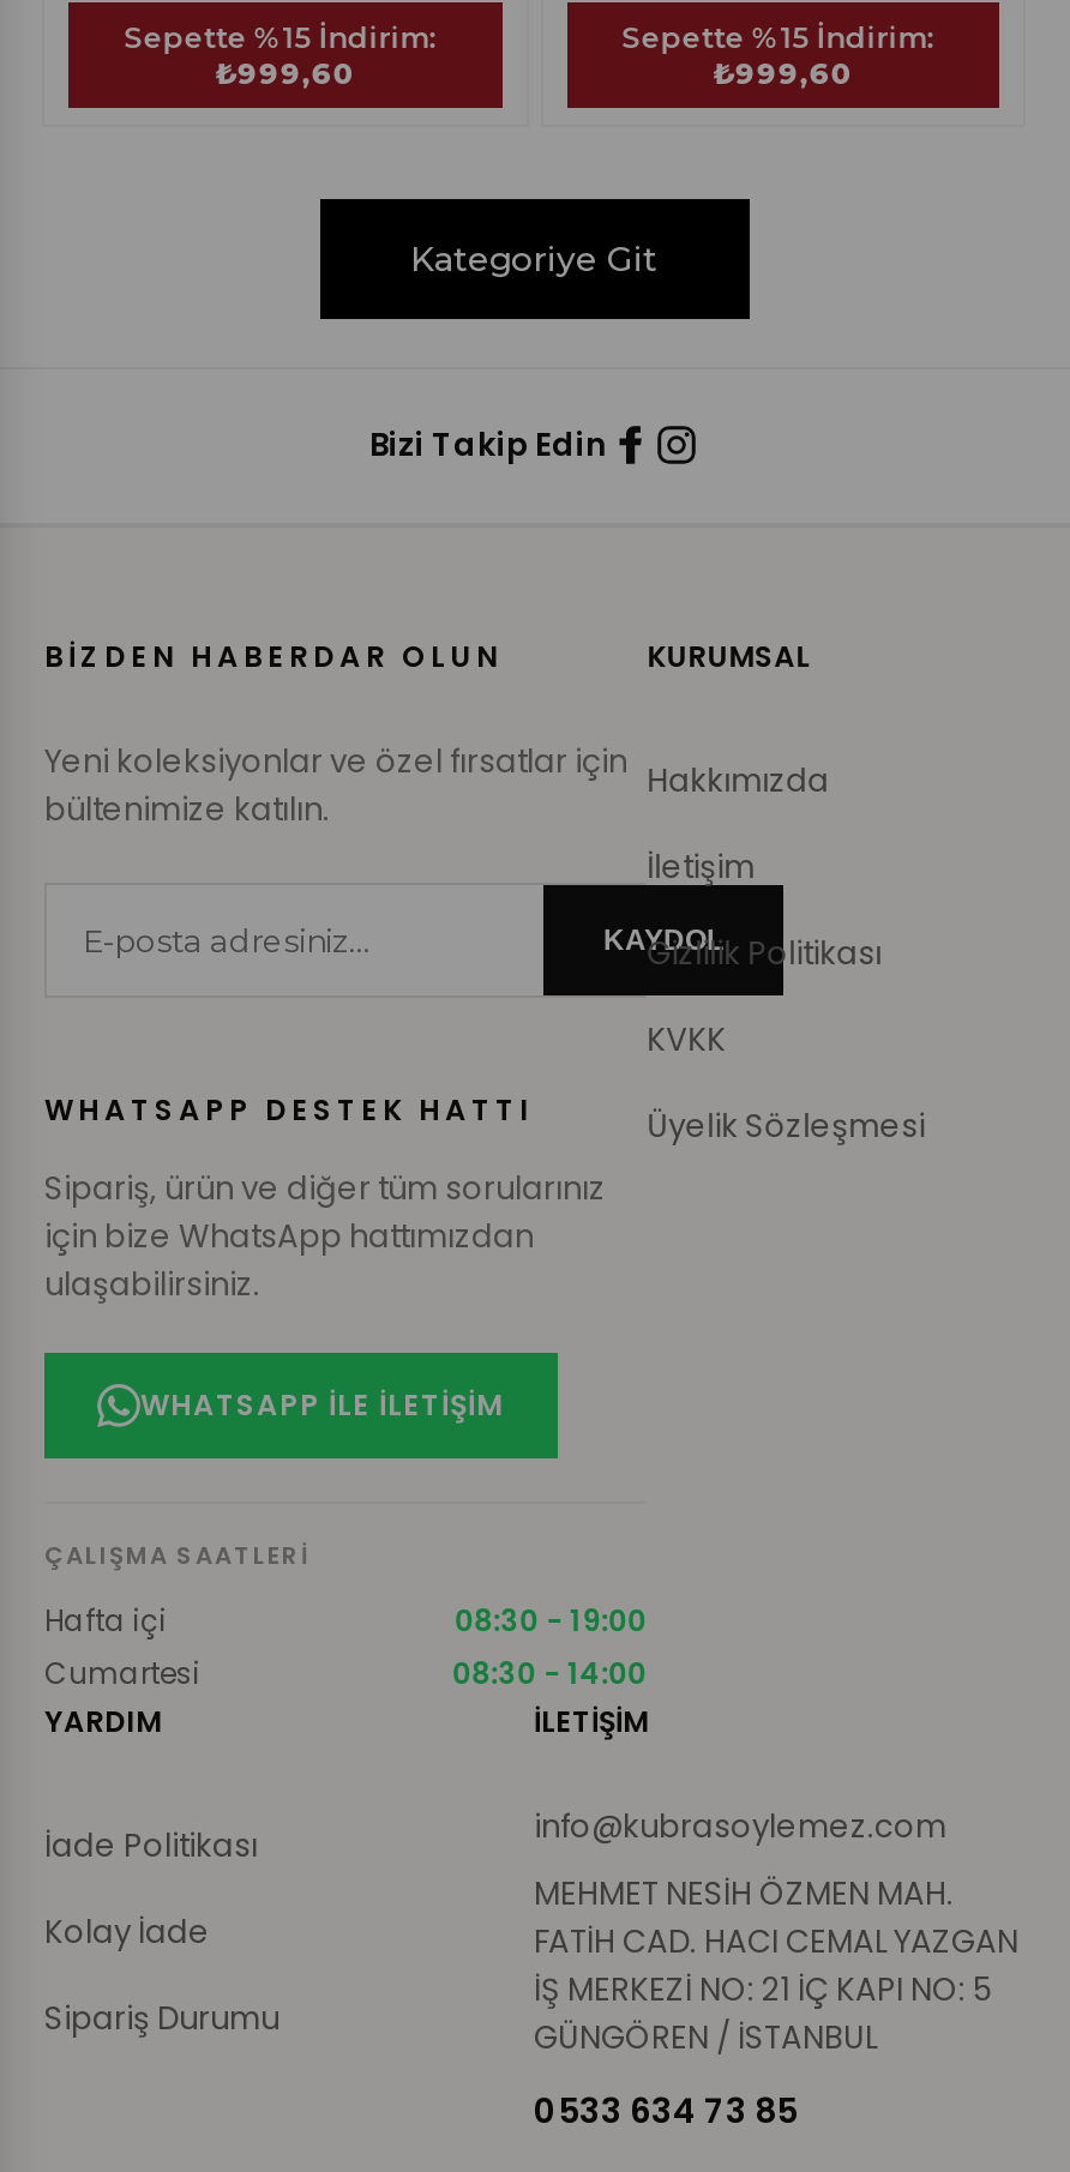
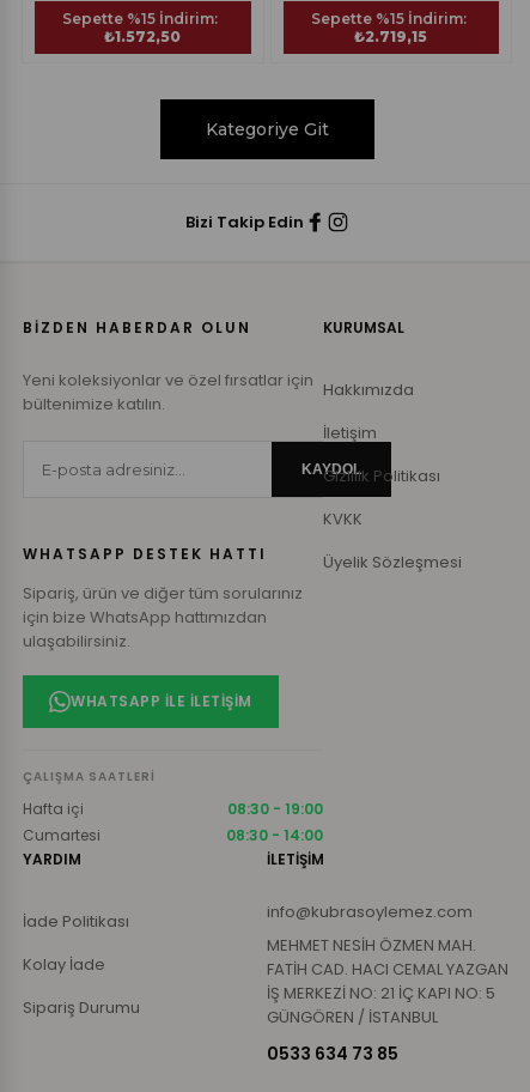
- ₺999,60
+ ₺1.572,50

- ₺999,60
+ ₺2.719,15
